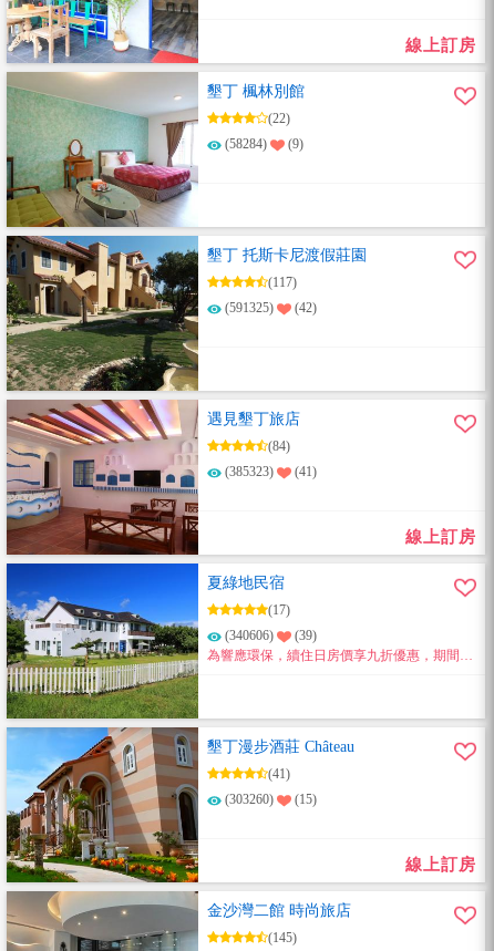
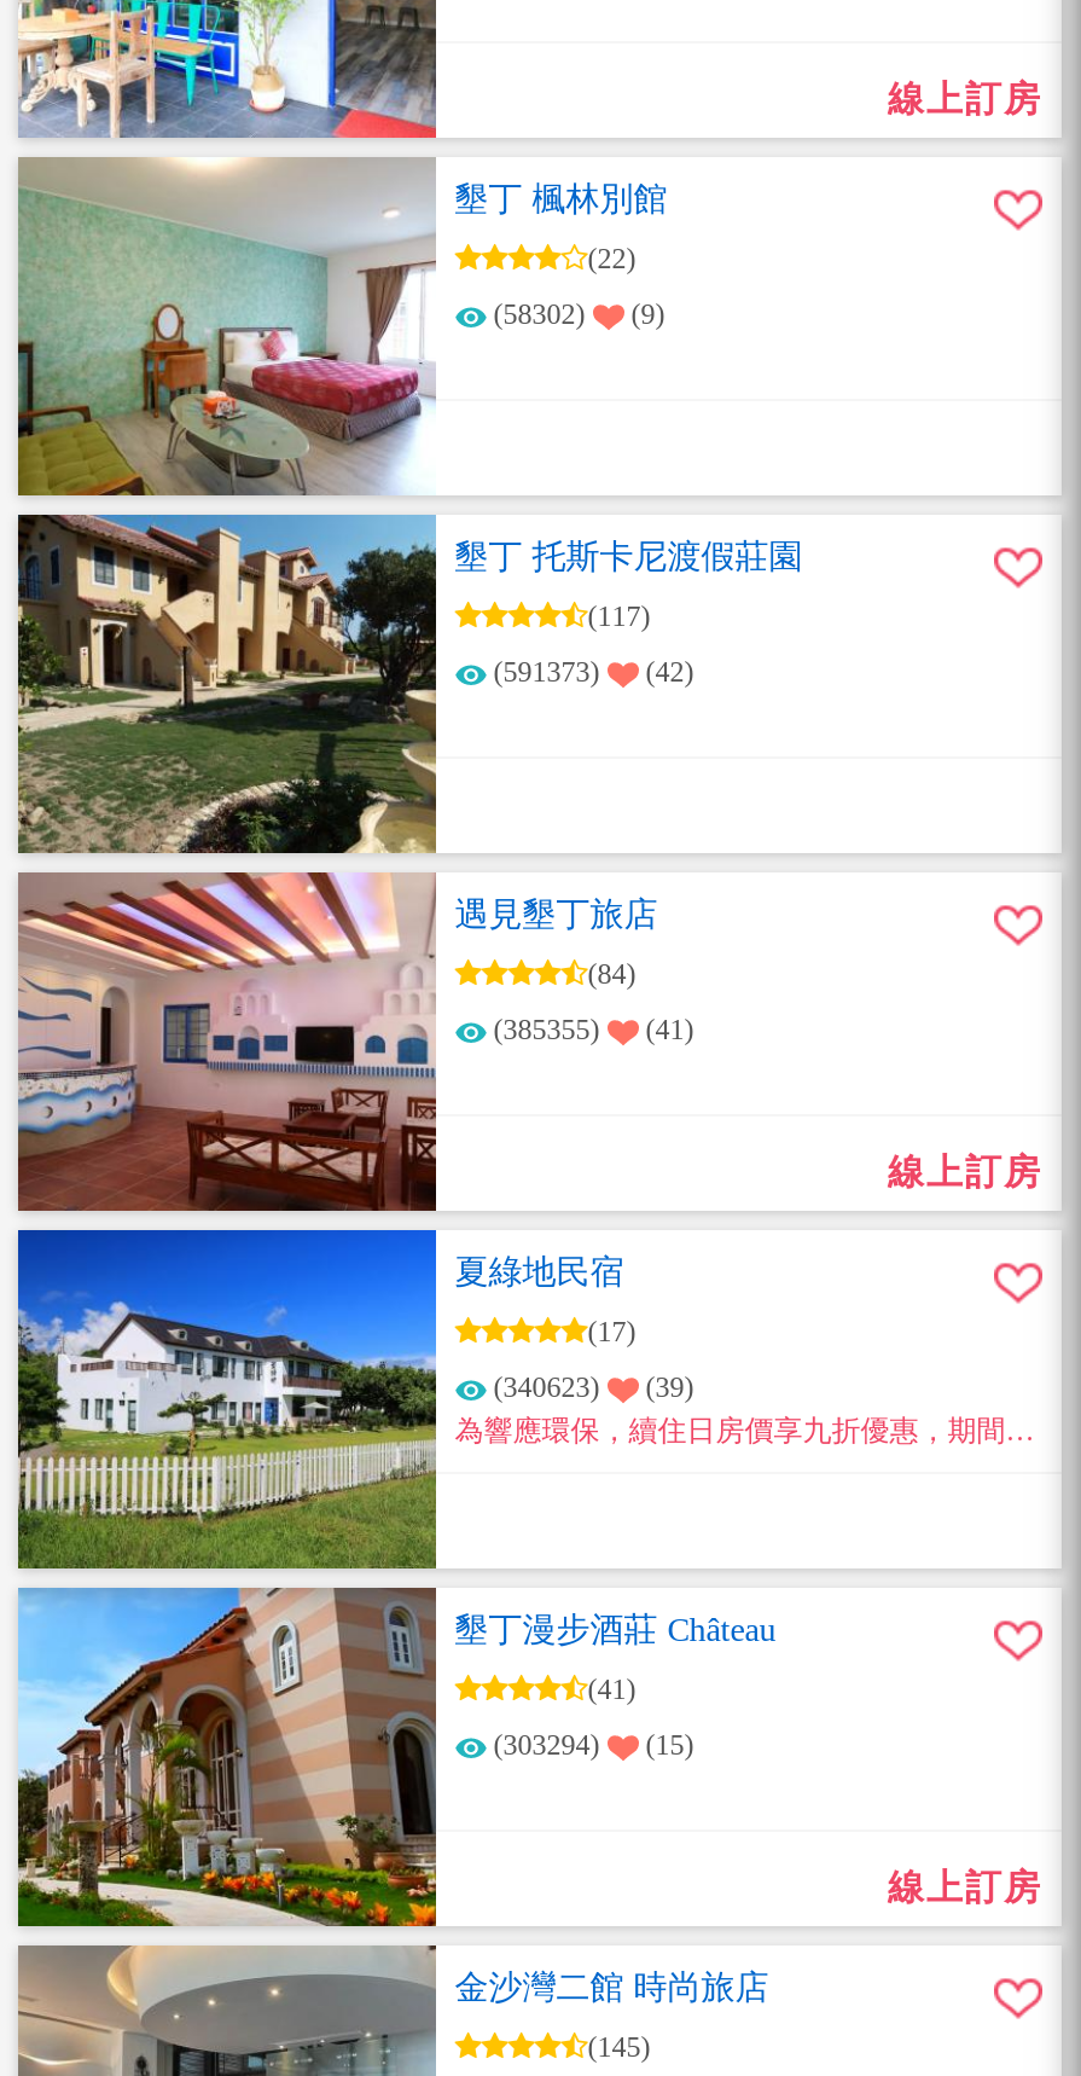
- (58284) (9)
+ (58302) (9)

- (591325) (42)
+ (591373) (42)

- (385323) (41)
+ (385355) (41)

- (340606) (39)
+ (340623) (39)

- (303260) (15)
+ (303294) (15)
